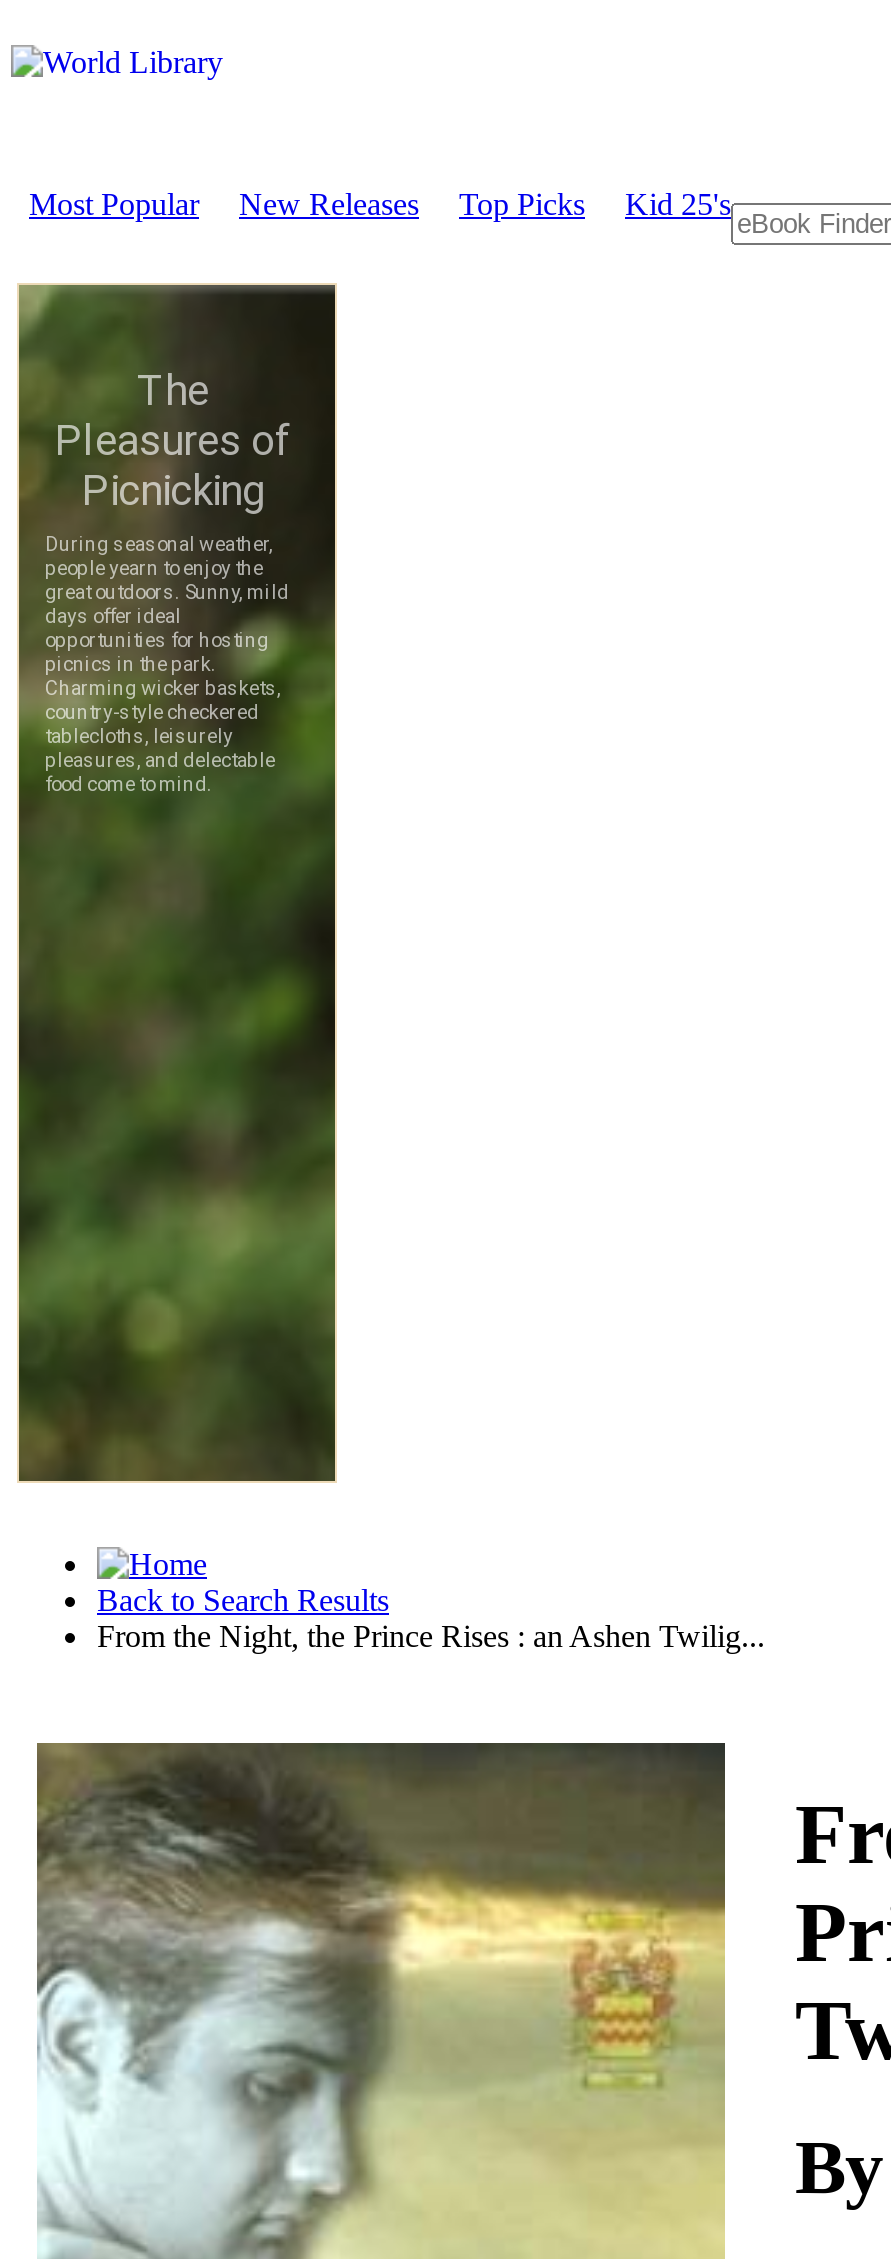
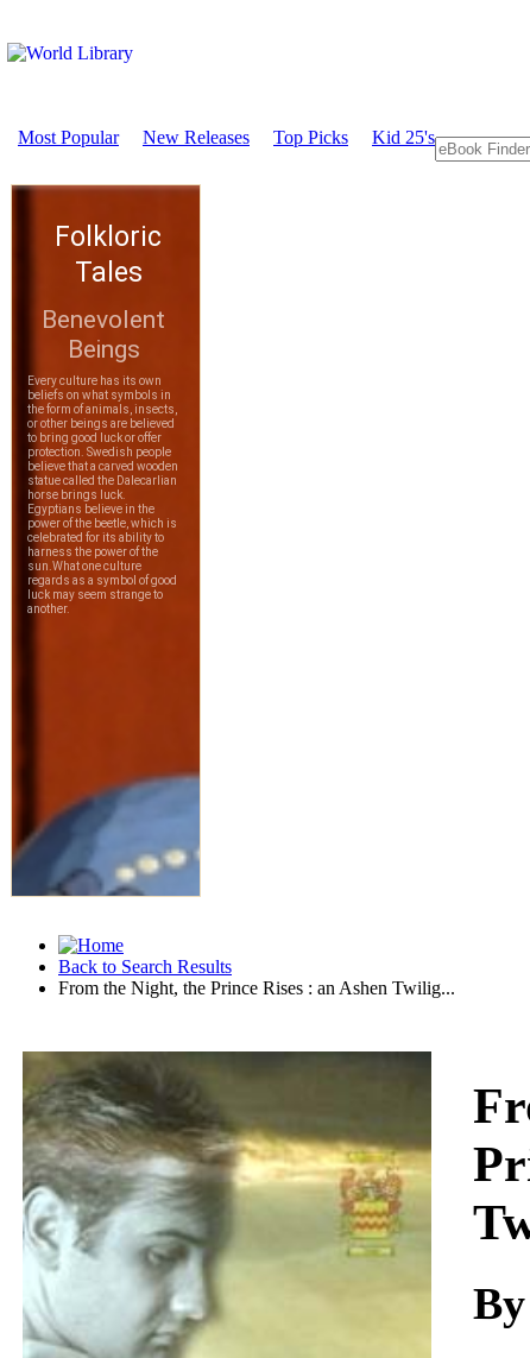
- [image]
+ [image]
